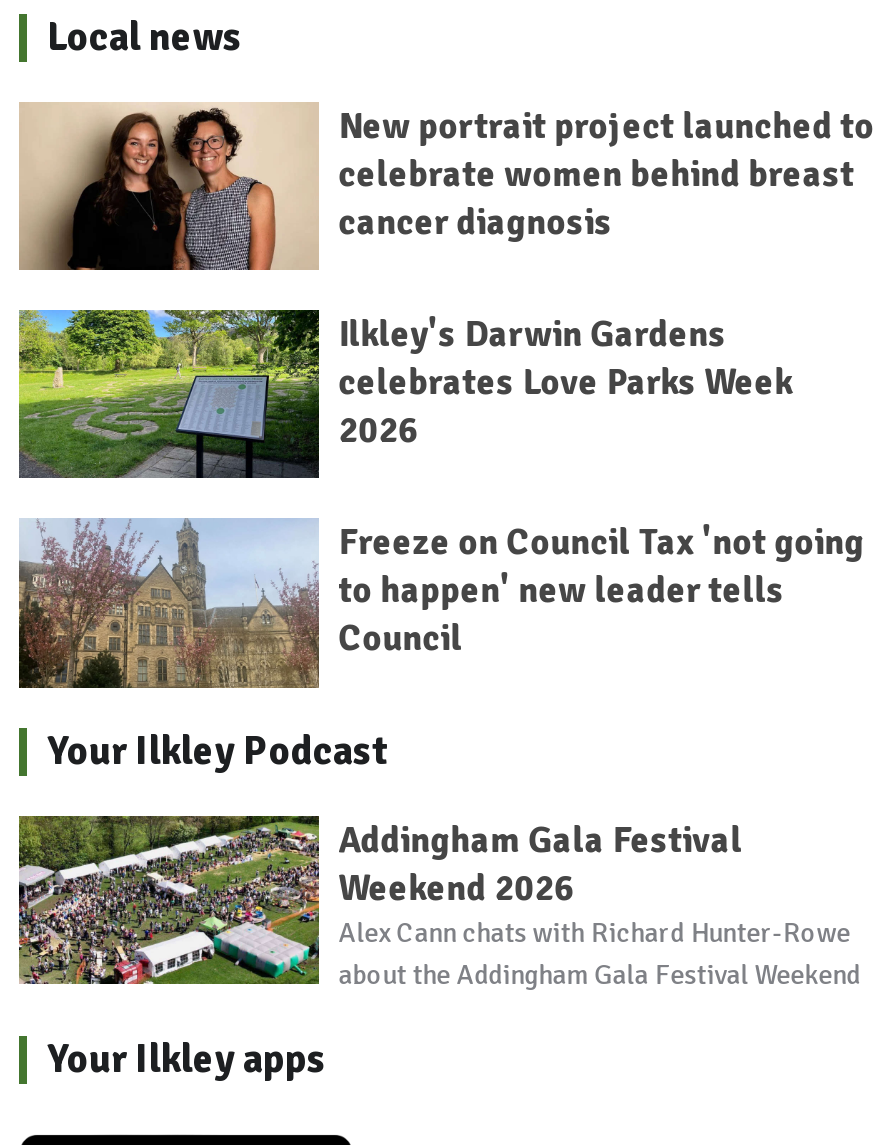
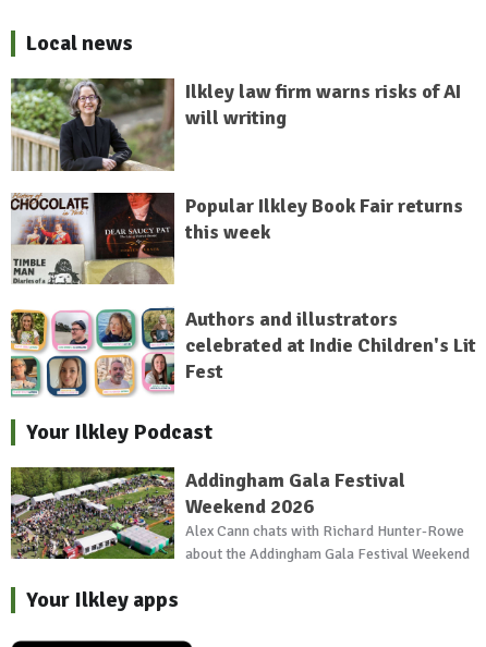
- [image]
- New portrait project launched to
- celebrate women behind breast
- cancer diagnosis
+ [image]
+ Ilkley law firm warns risks of AI
+ will writing

- [image]
- Ilkley's Darwin Gardens
- celebrates Love Parks Week
- 2026
+ [image]
+ Popular Ilkley Book Fair returns
+ this week

- [image]
- Freeze on Council Tax 'not going
- to happen' new leader tells
- Council
+ [image]
+ Authors and illustrators
+ celebrated at Indie Children's Lit
+ Fest
